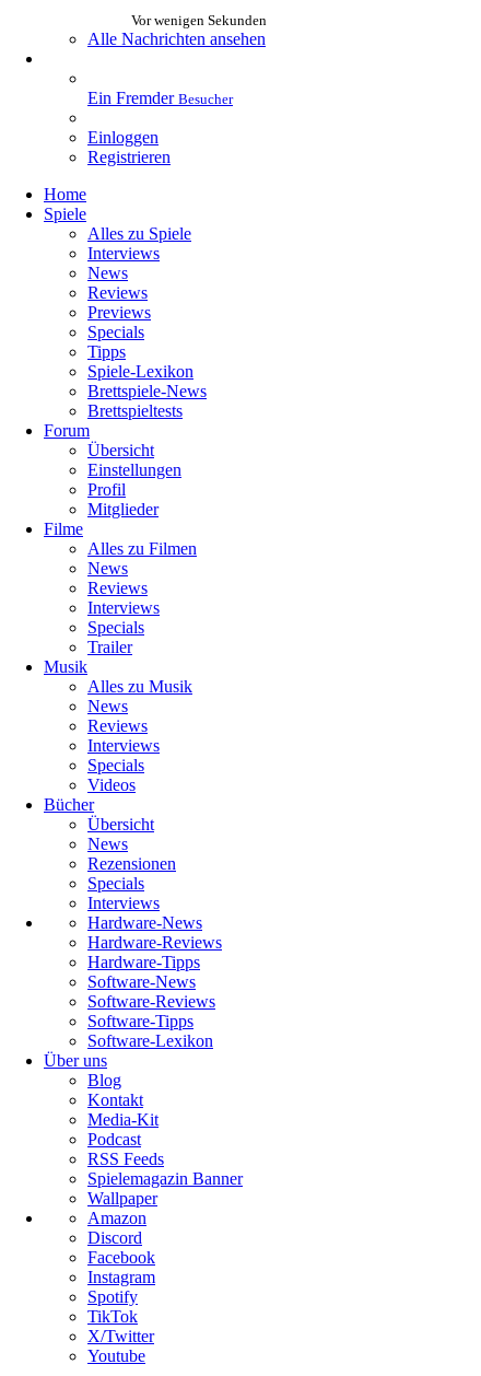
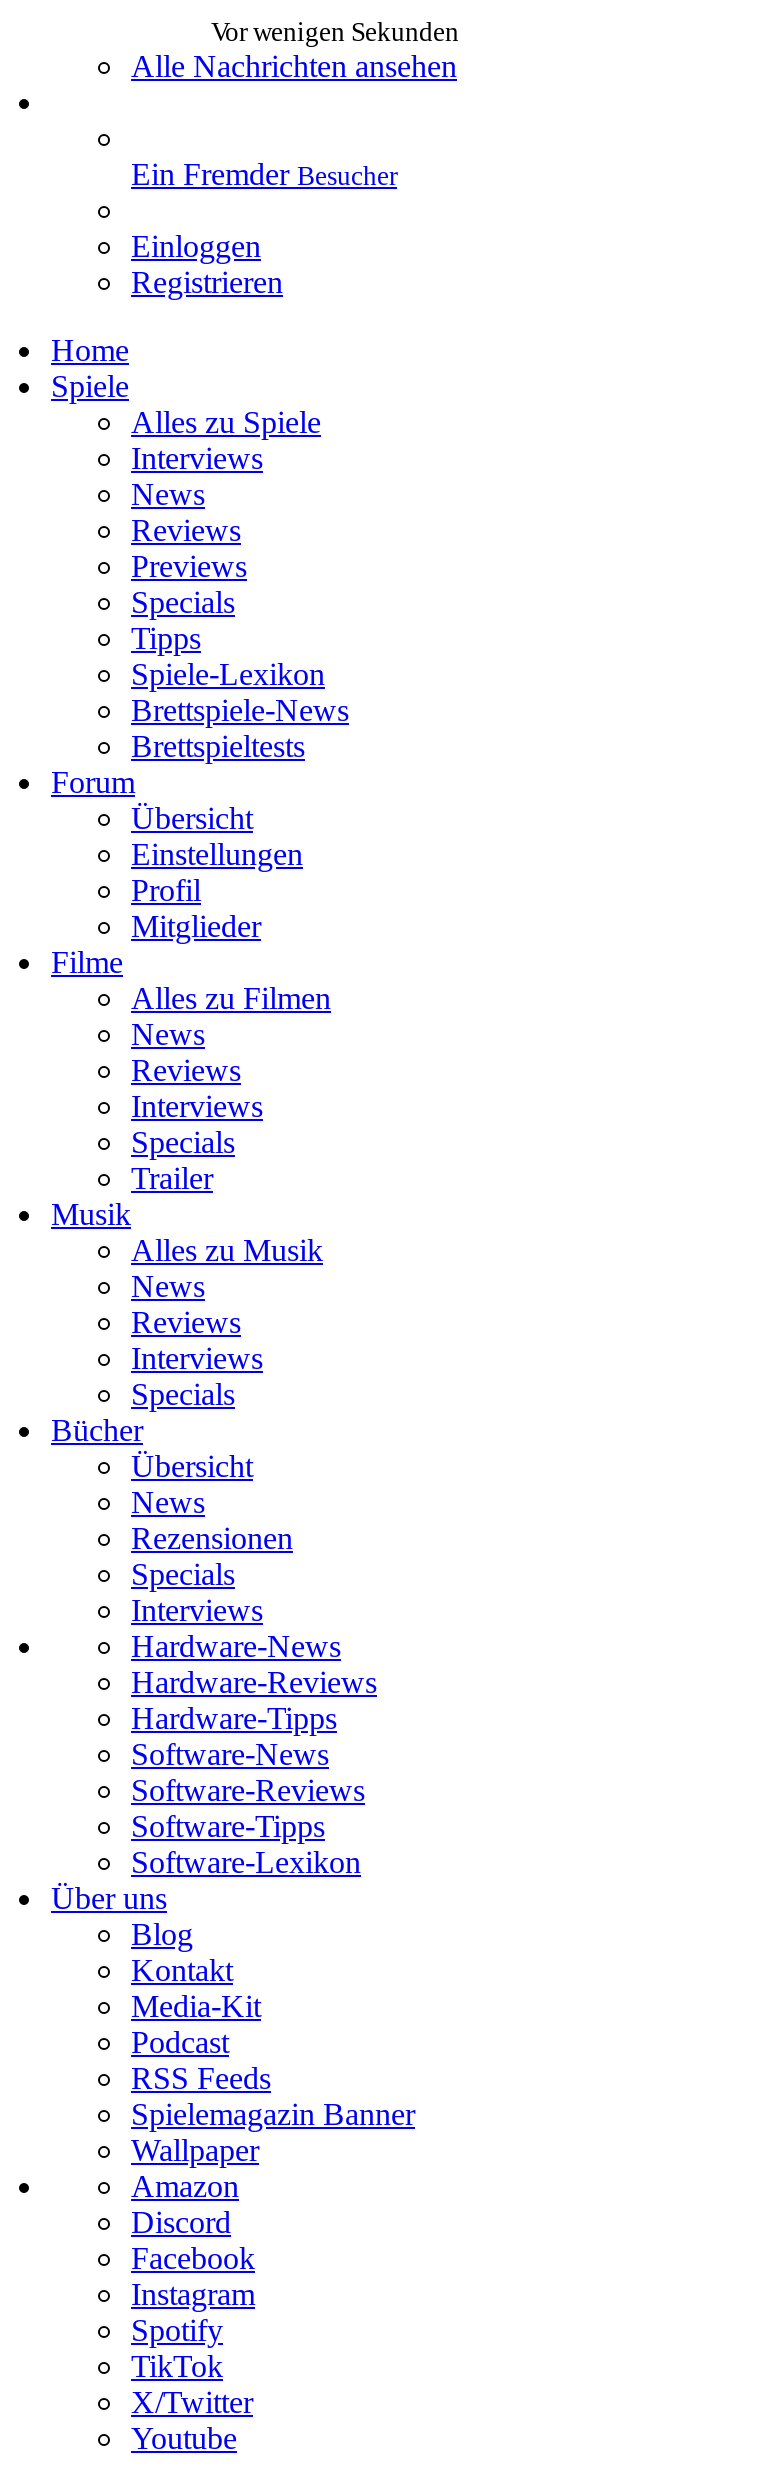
- Videos
